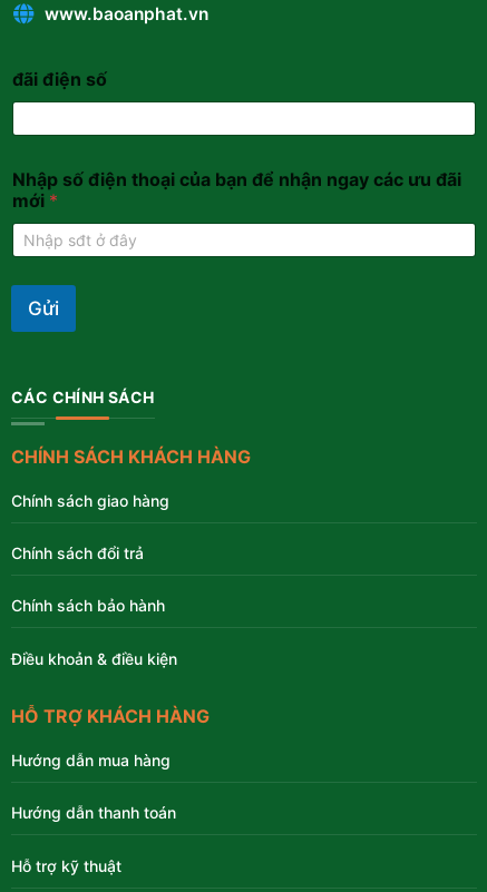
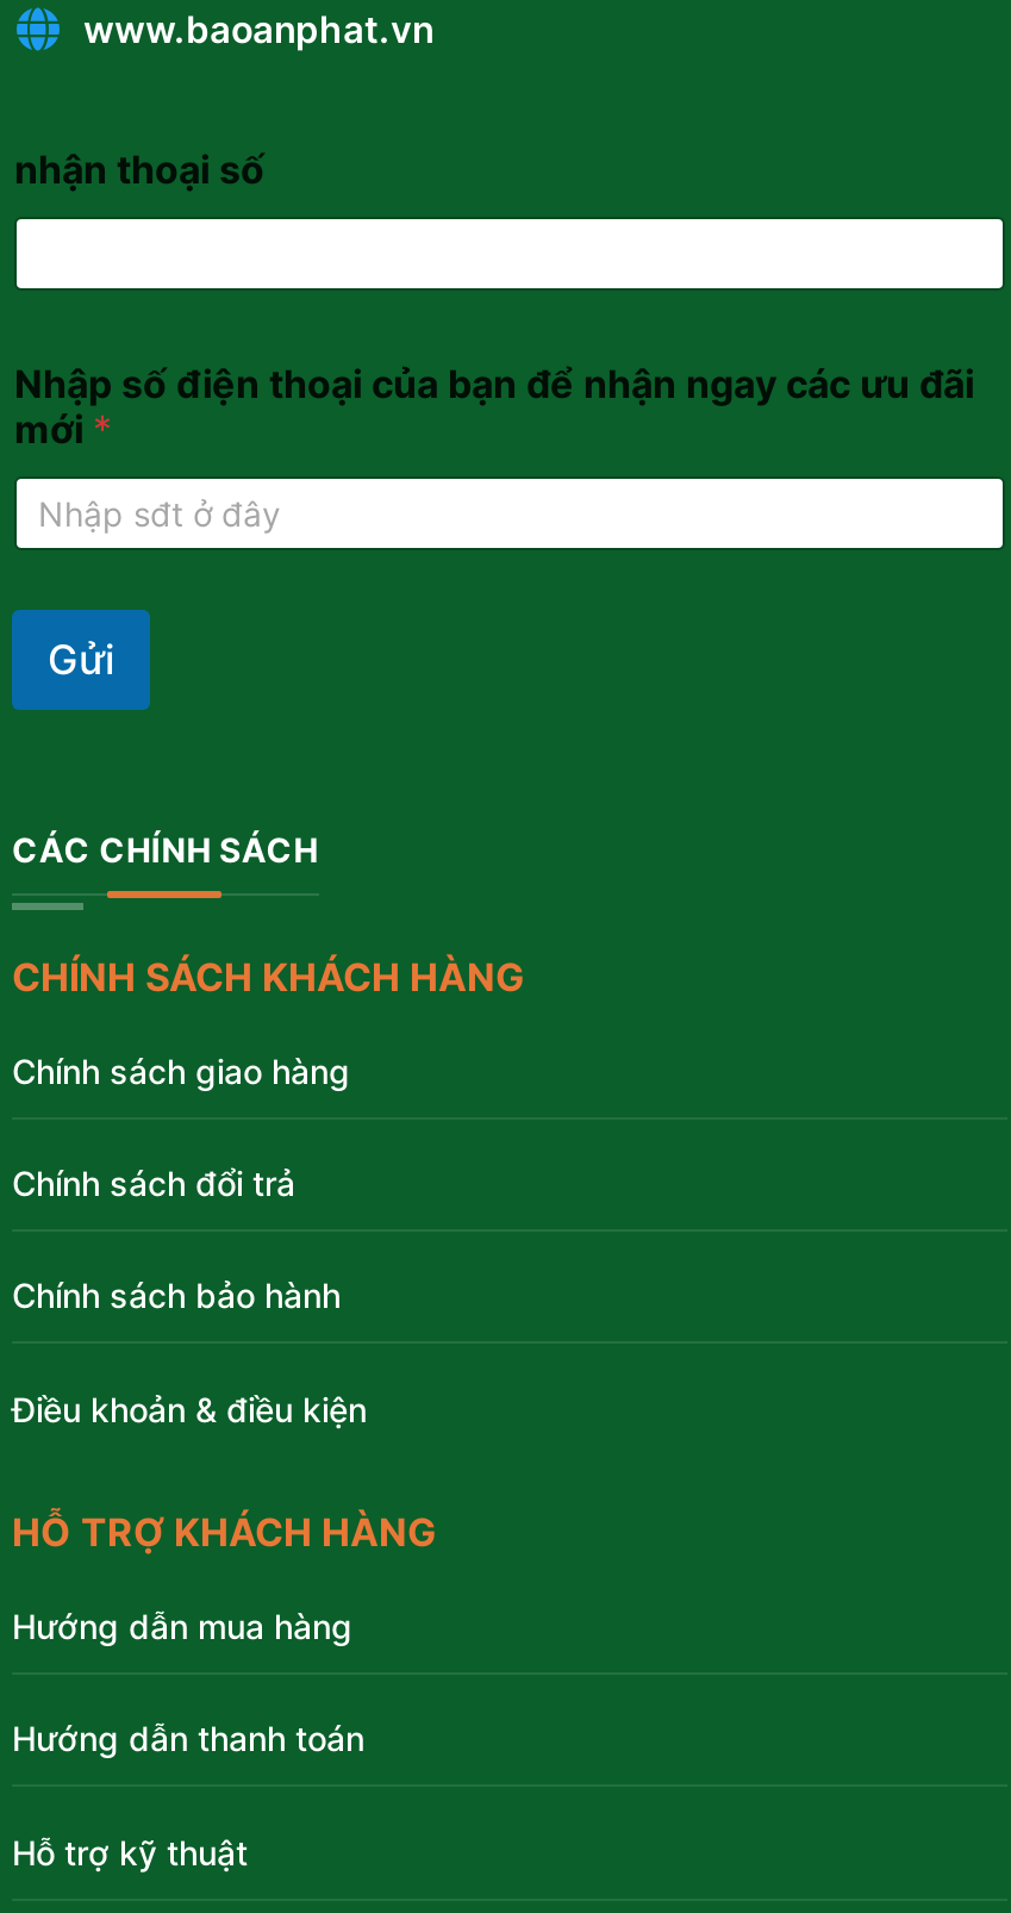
- đãi điện số
+ nhận thoại số
